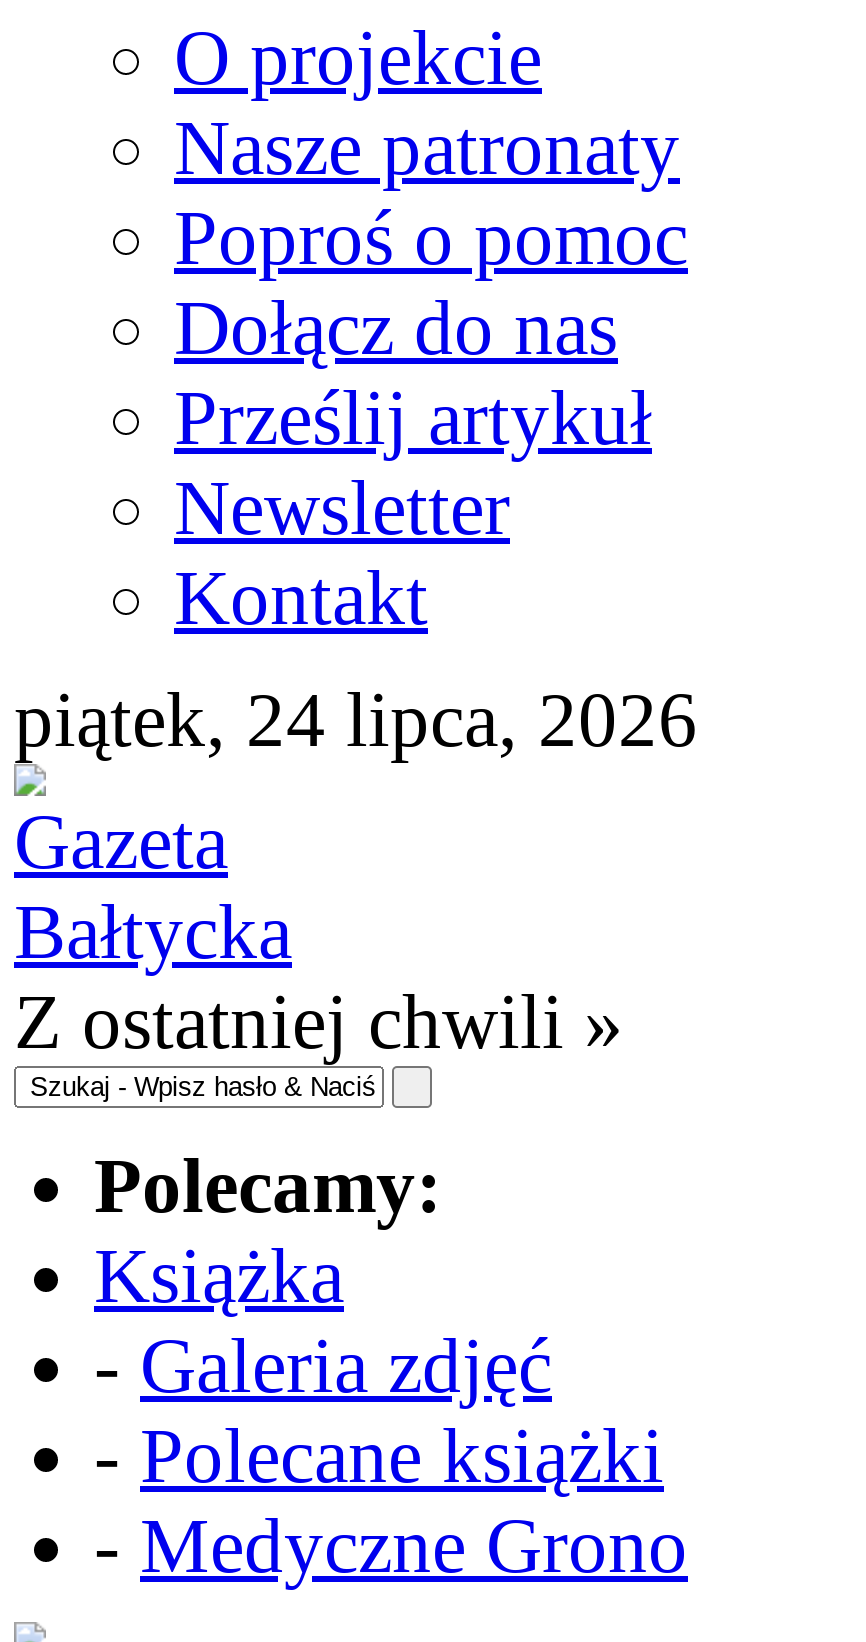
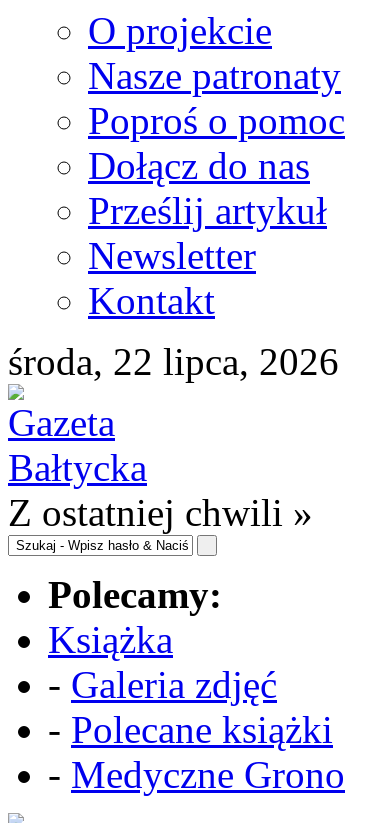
- piątek, 24 lipca, 2026
+ środa, 22 lipca, 2026
